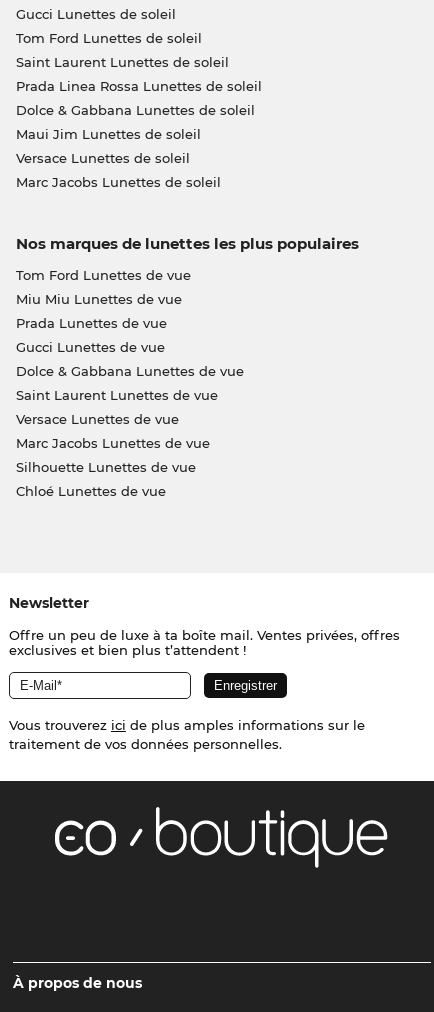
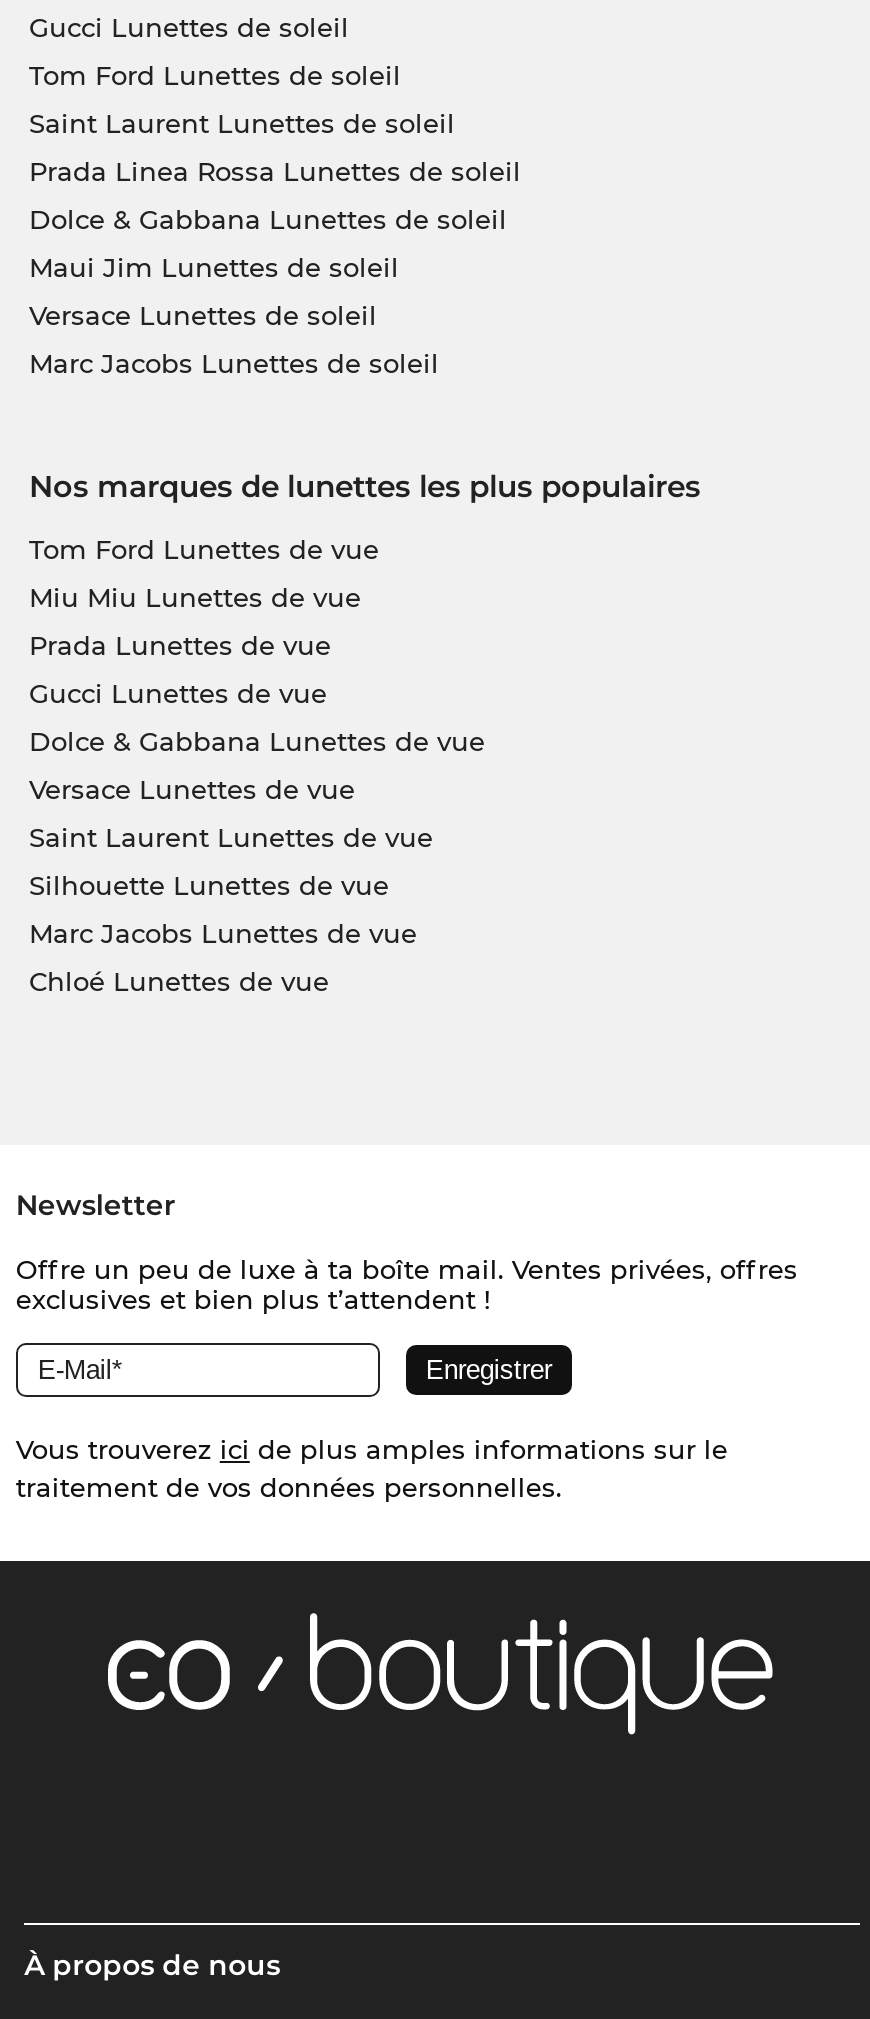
moved down: Saint Laurent Lunettes de vue

moved up: Versace Lunettes de vue

moved down: Marc Jacobs Lunettes de vue

moved up: Silhouette Lunettes de vue
